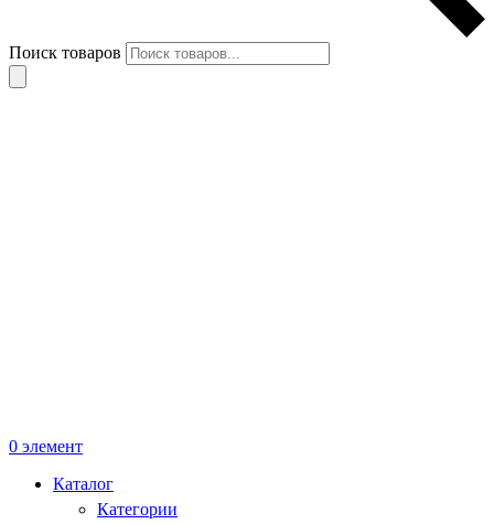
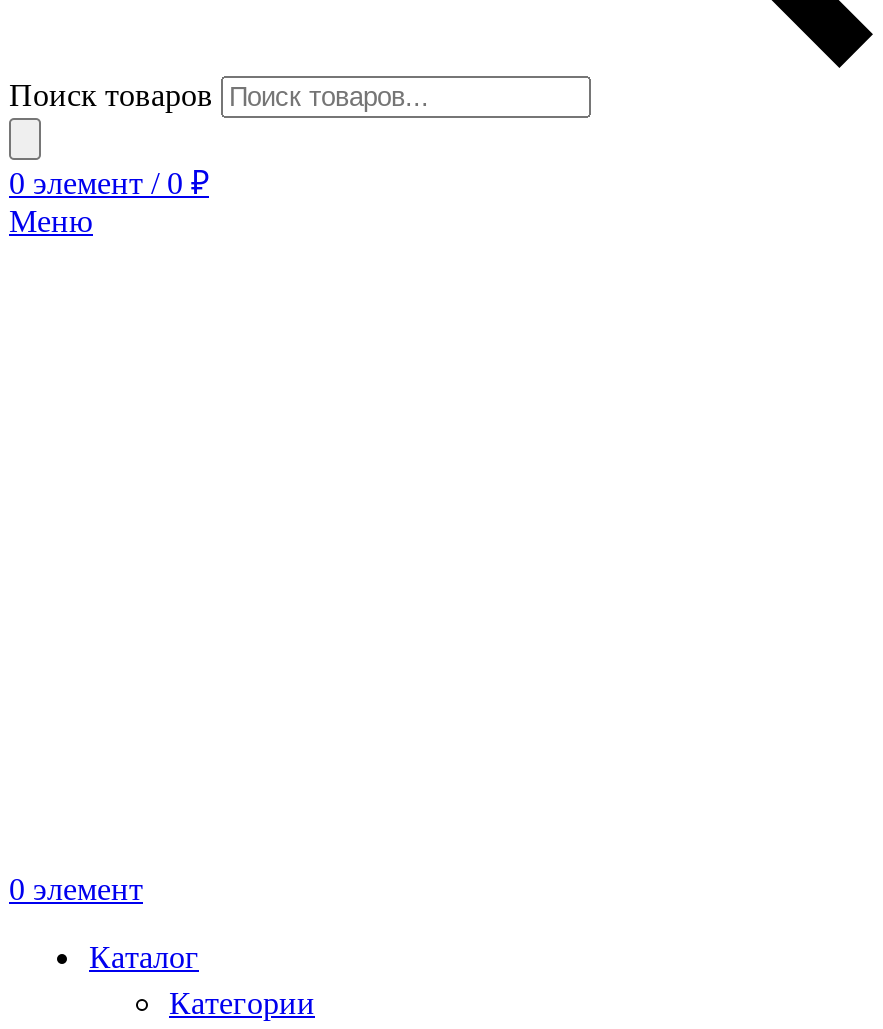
+ 0 элемент / 0 ₽
+ Меню
